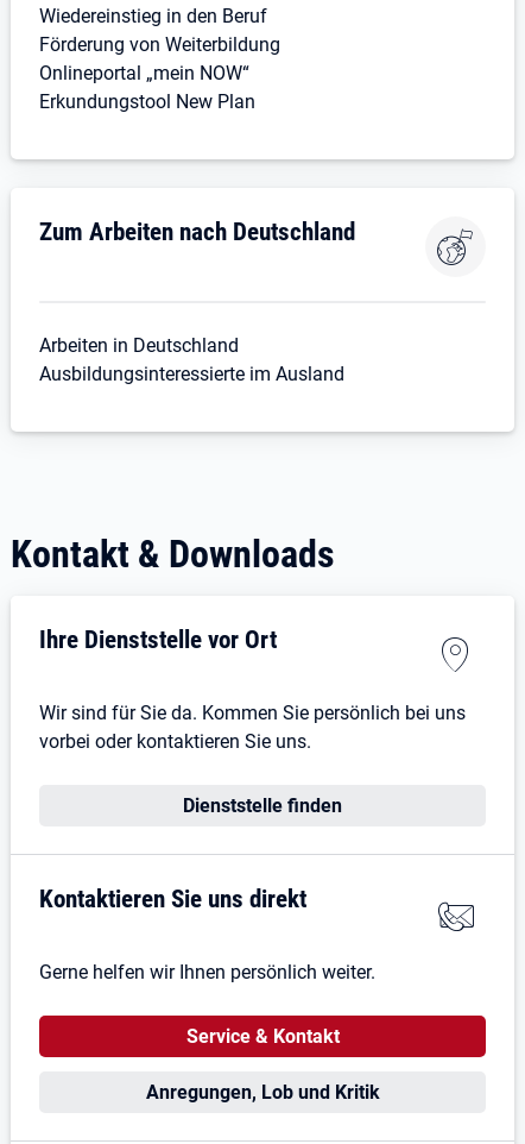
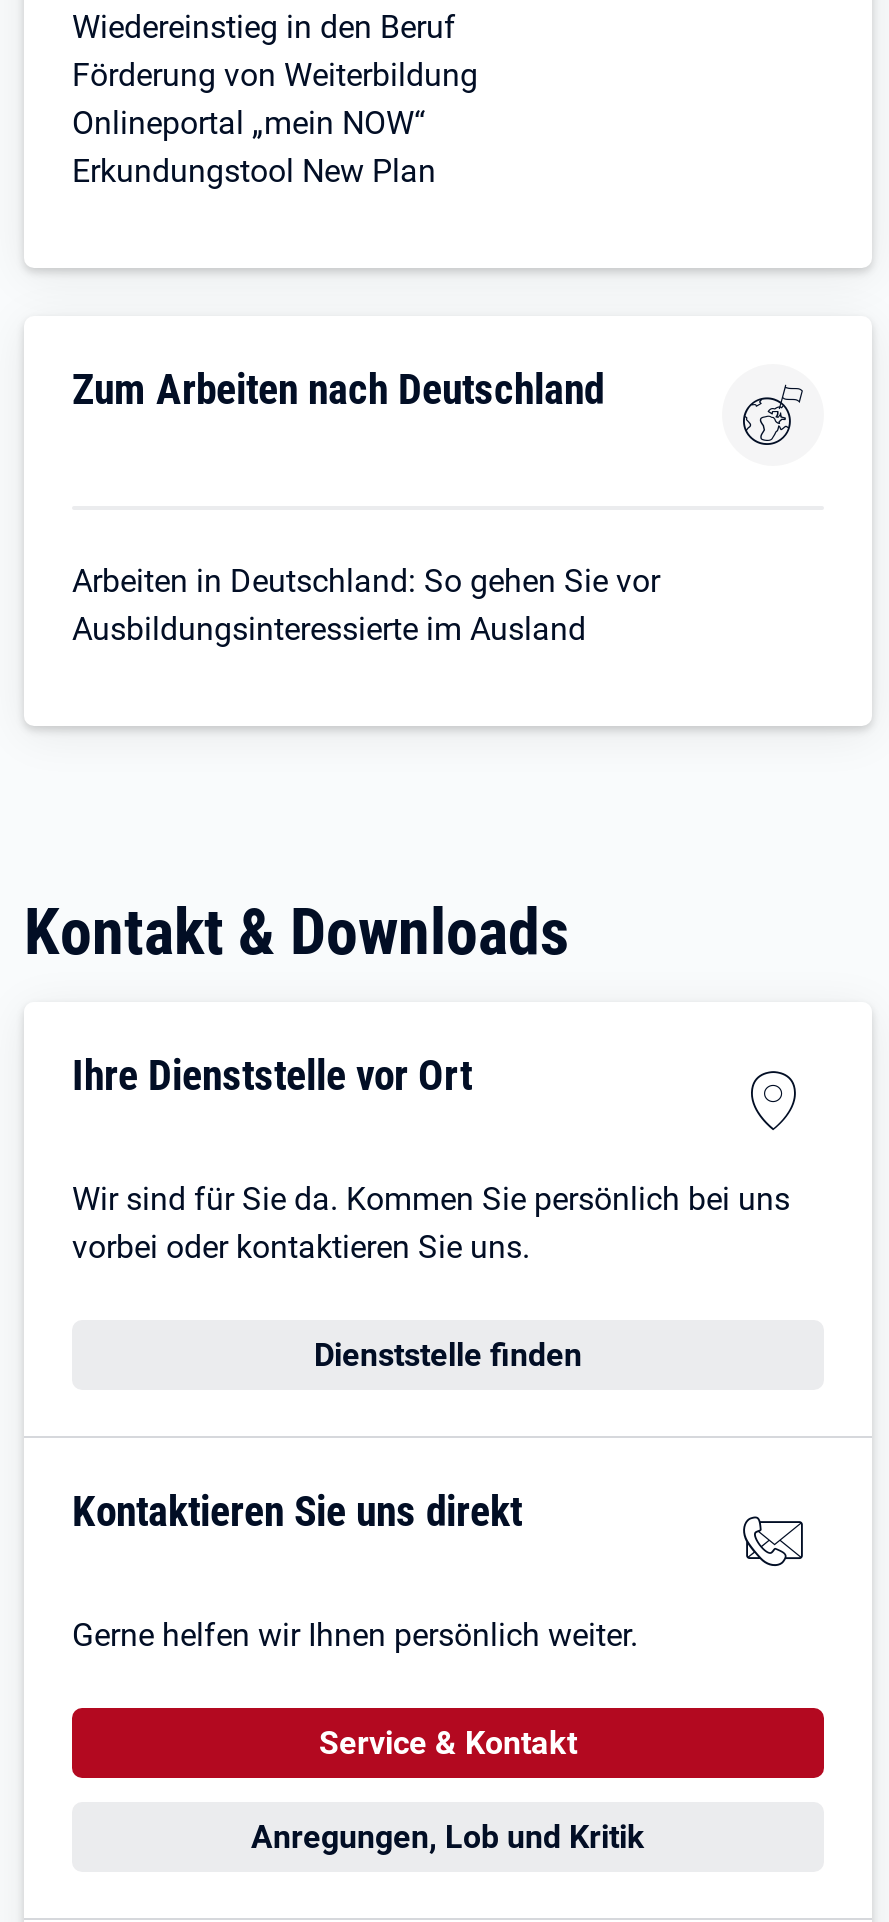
- Arbeiten in Deutschland
+ Arbeiten in Deutschland: So gehen Sie vor
